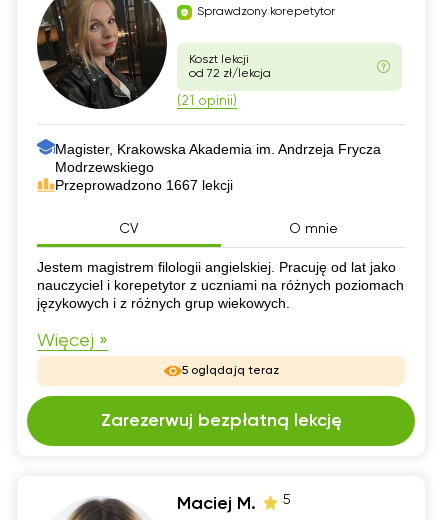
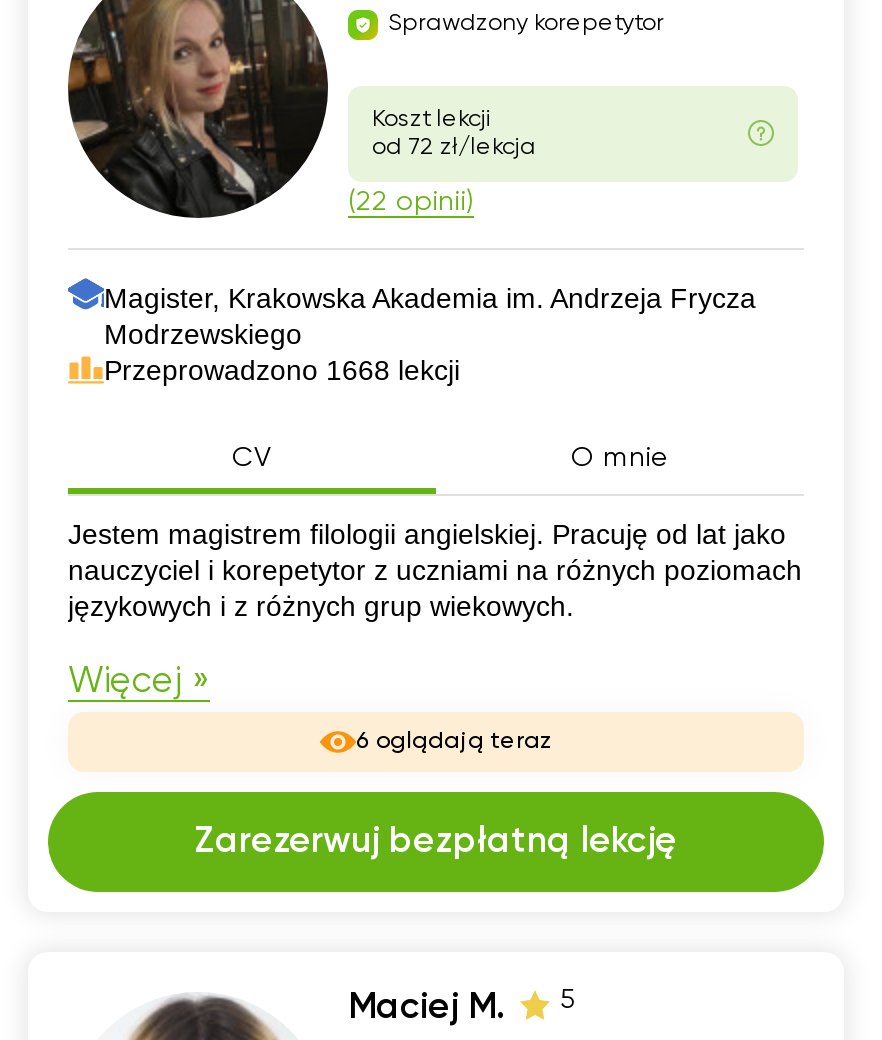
- (21 opinii)
+ (22 opinii)

- Przeprowadzono 1667 lekcji
+ Przeprowadzono 1668 lekcji

- 5 oglądają teraz
+ 6 oglądają teraz
